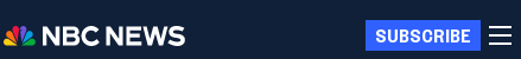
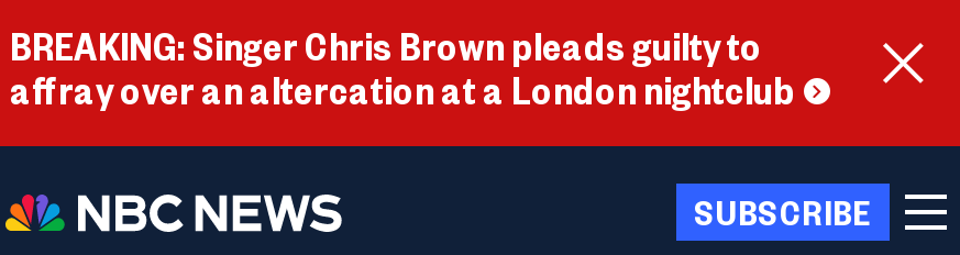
+ BREAKING: Singer Chris Brown pleads guilty to
+ affray over an altercation at a London nightclub
